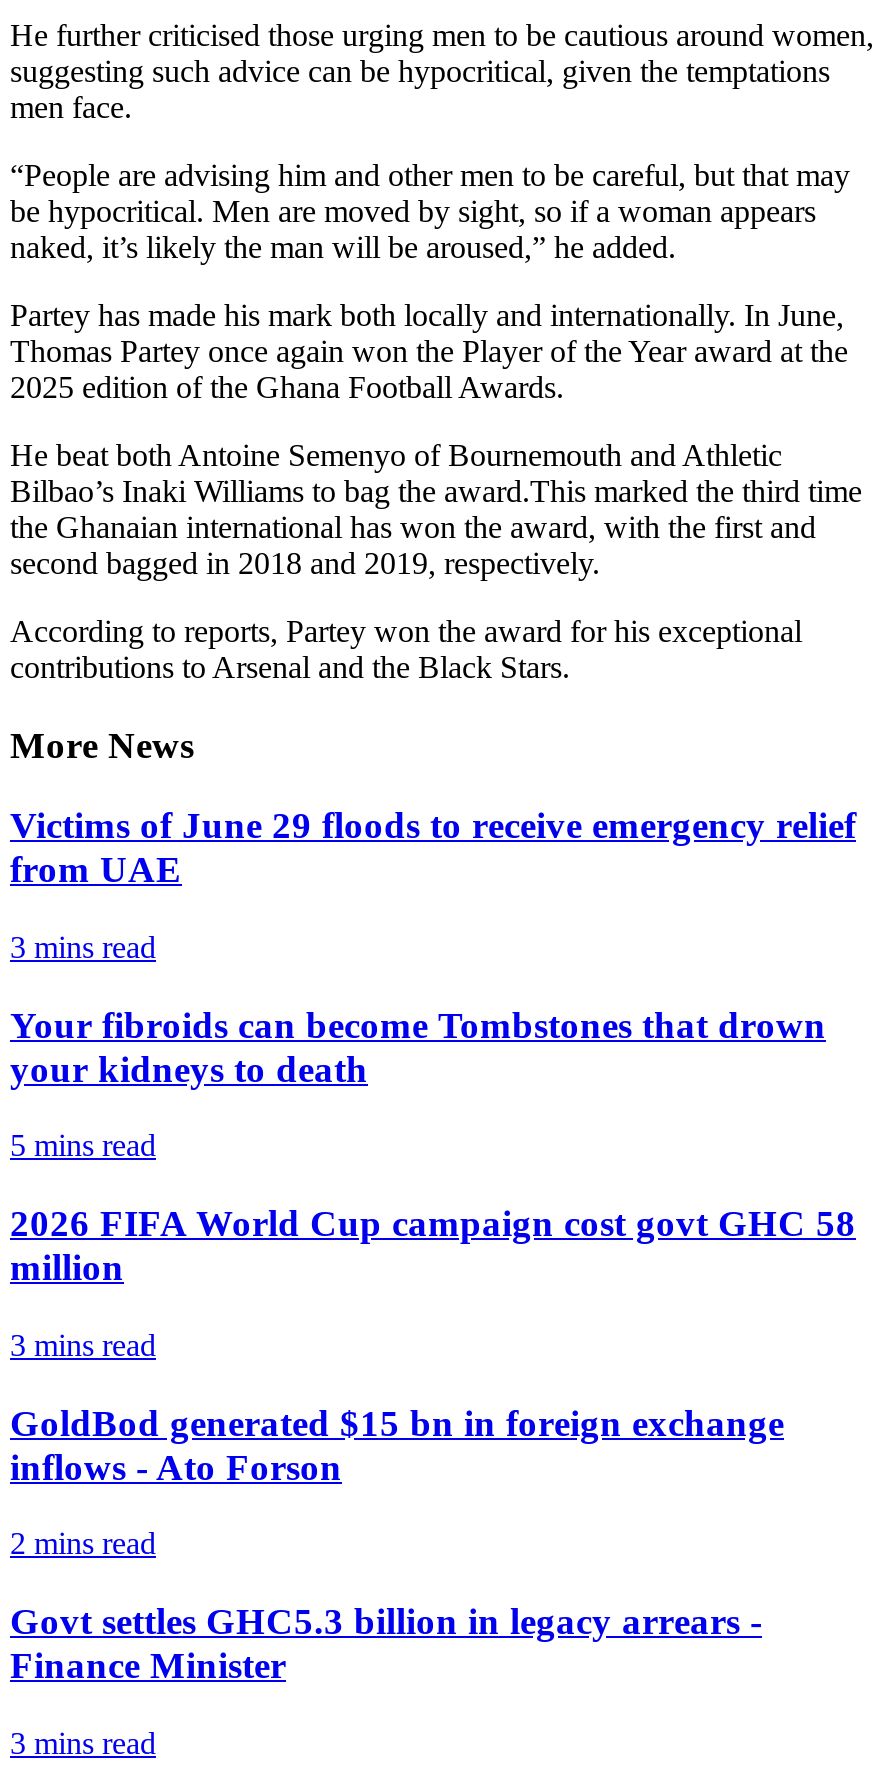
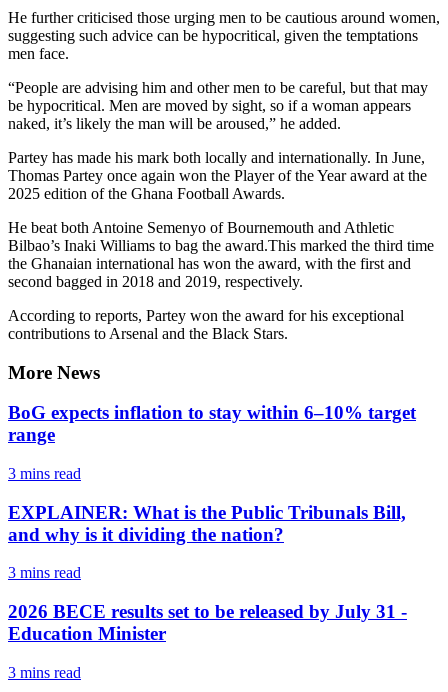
- Victims of June 29 floods to receive emergency relief
- from UAE
+ BoG expects inflation to stay within 6–10% target
+ range

- Your fibroids can become Tombstones that drown
- your kidneys to death
- 5 mins read
- 2026 FIFA World Cup campaign cost govt GHC 58
- million
+ EXPLAINER: What is the Public Tribunals Bill,
+ and why is it dividing the nation?

- GoldBod generated $15 bn in foreign exchange
- inflows - Ato Forson
- 2 mins read
- Govt settles GHC5.3 billion in legacy arrears -
- Finance Minister
+ 2026 BECE results set to be released by July 31 -
+ Education Minister
